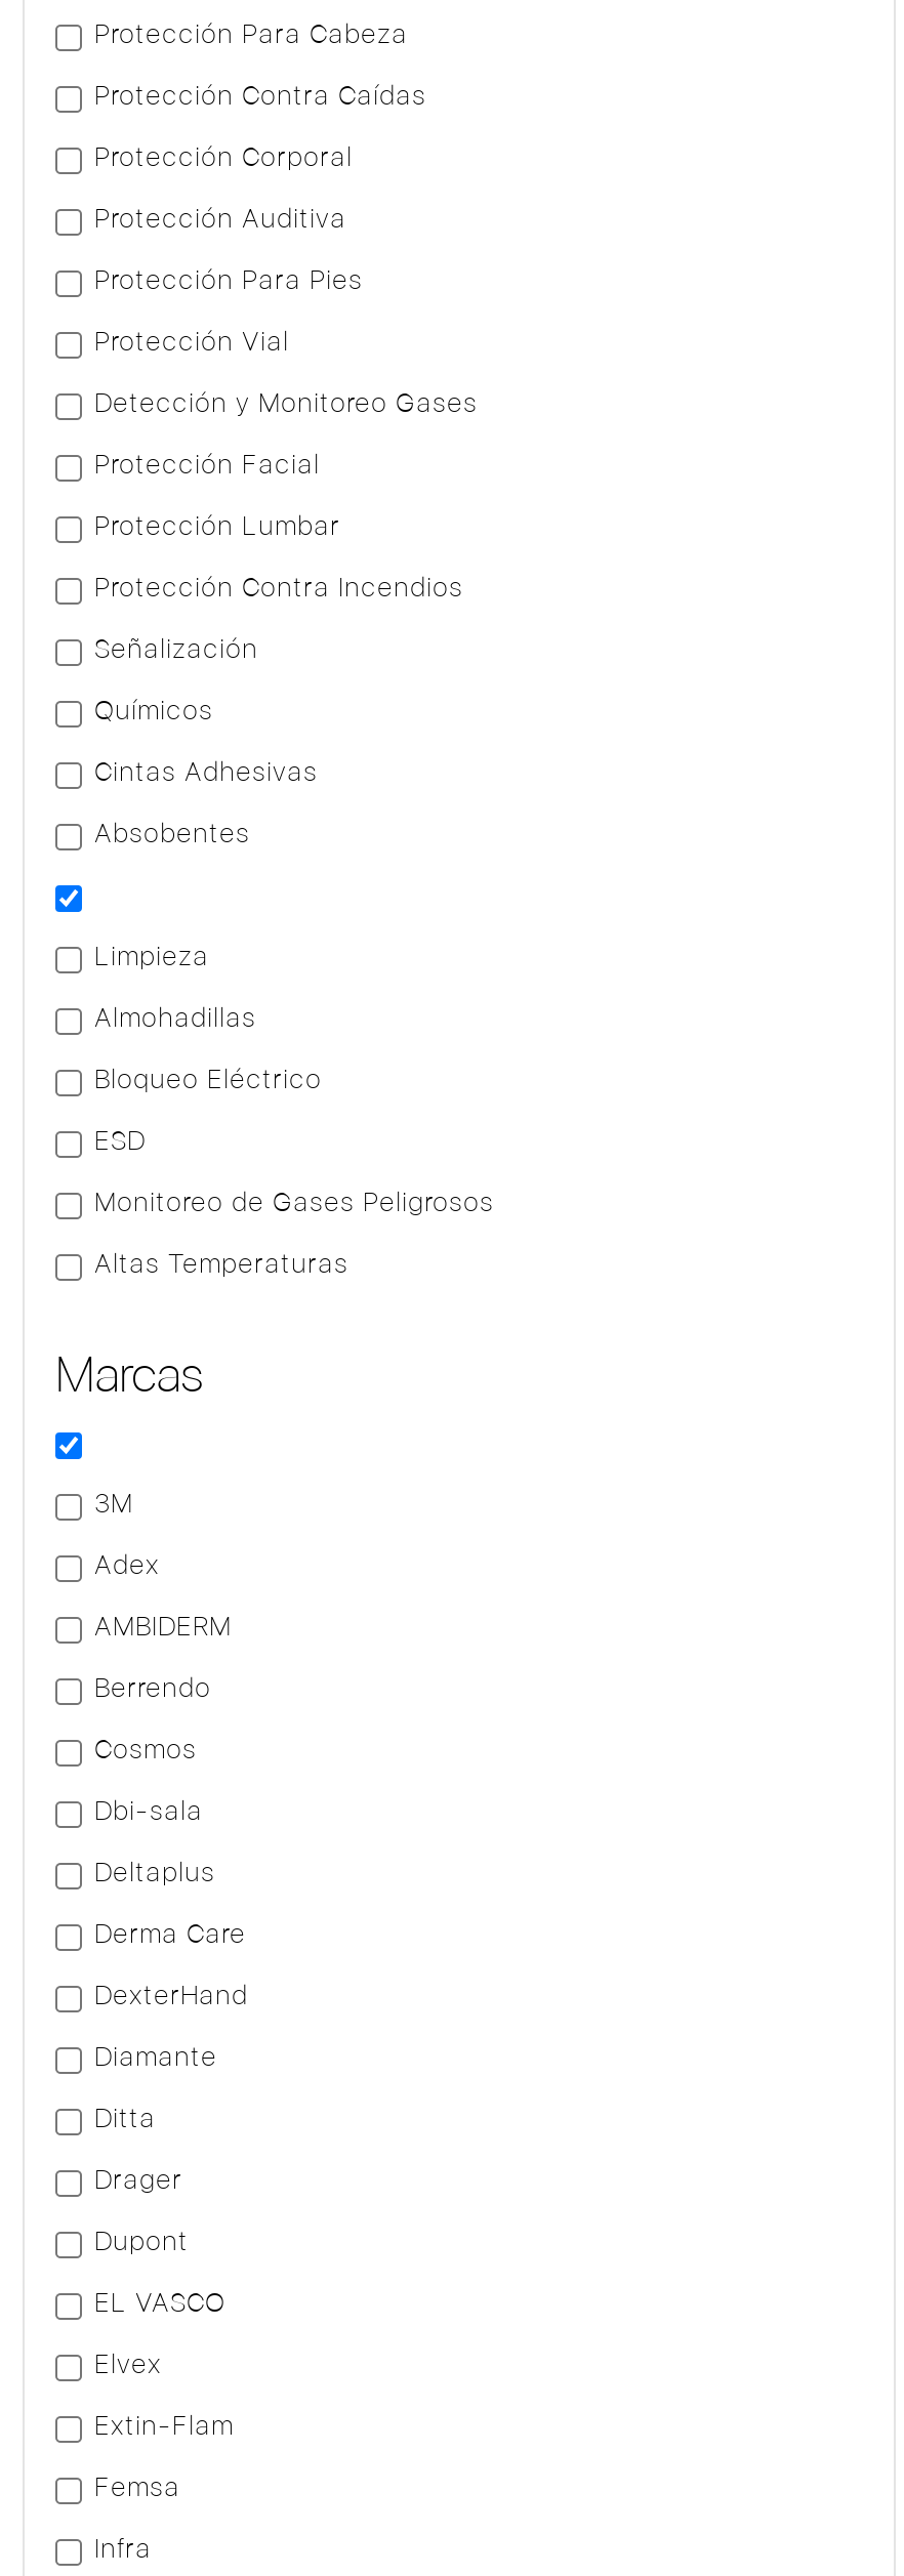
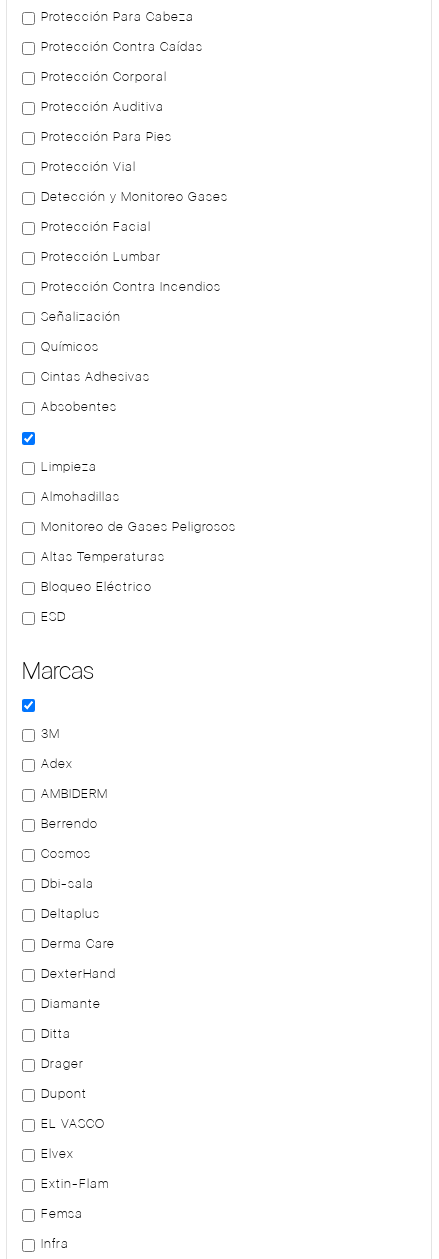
moved down: Bloqueo Eléctrico | ESD

moved up: Monitoreo de Gases Peligrosos | Altas Temperaturas
